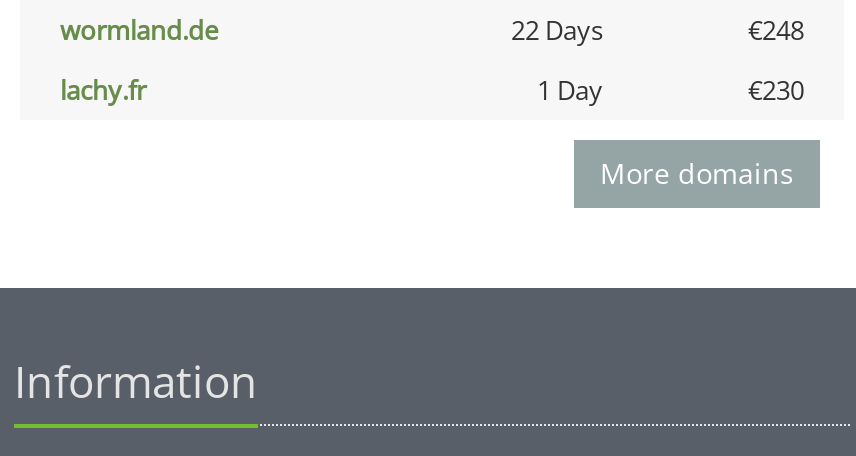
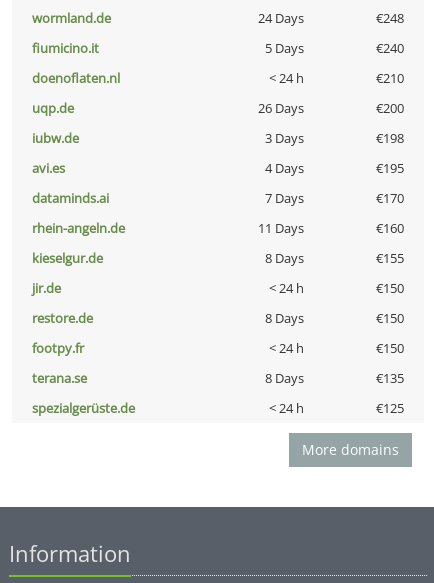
- 22 Days
+ 24 Days

- lachy.fr
- 1 Day
- €230
+ fiumicino.it
+ 5 Days
+ €240
+ doenoflaten.nl
+ < 24 h
+ €210
+ uqp.de
+ 26 Days
+ €200
+ iubw.de
+ 3 Days
+ €198
+ avi.es
+ 4 Days
+ €195
+ dataminds.ai
+ 7 Days
+ €170
+ rhein-angeln.de
+ 11 Days
+ €160
+ kieselgur.de
+ 8 Days
+ €155
+ jir.de
+ < 24 h
+ €150
+ restore.de
+ 8 Days
+ €150
+ footpy.fr
+ < 24 h
+ €150
+ terana.se
+ 8 Days
+ €135
+ spezialgerüste.de
+ < 24 h
+ €125
